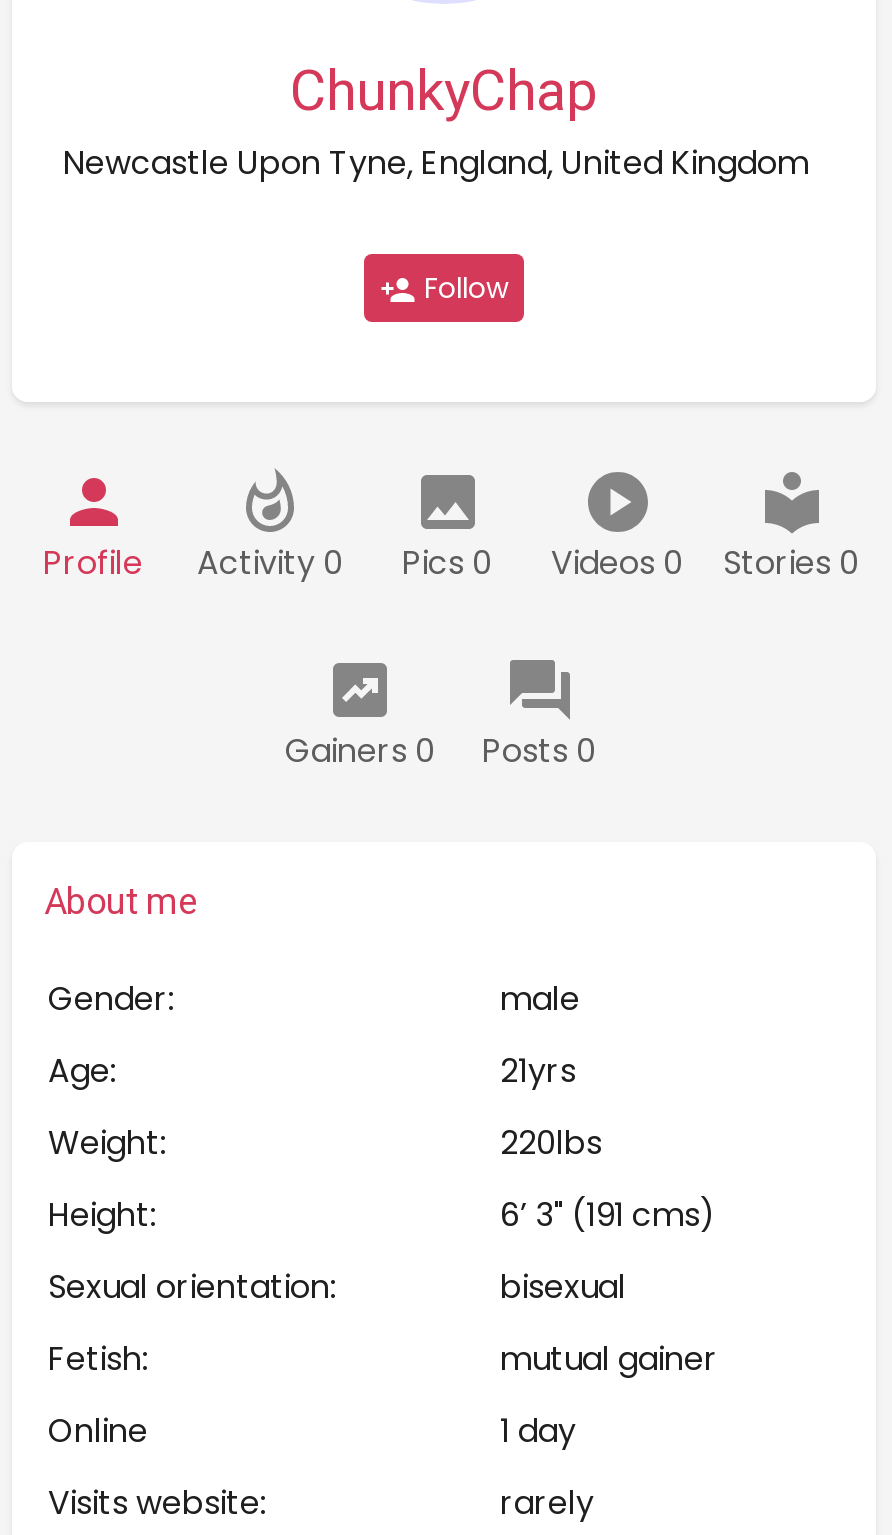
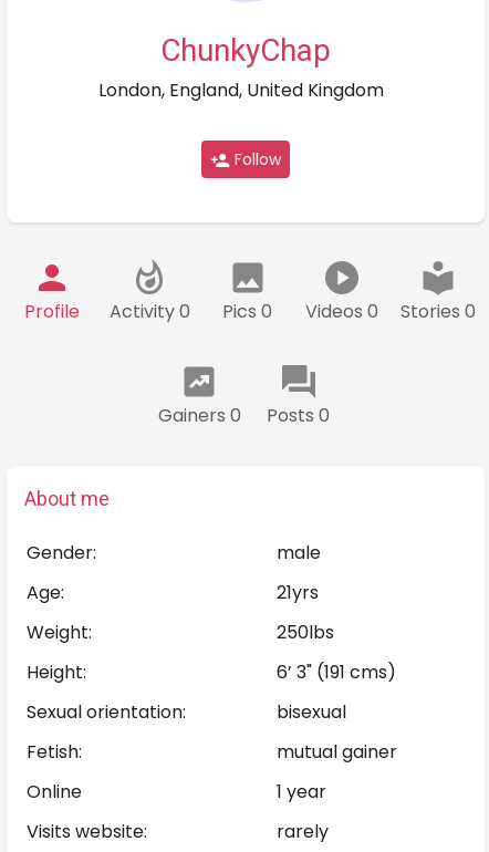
- Newcastle Upon Tyne, England, United Kingdom
+ London, England, United Kingdom

- 220lbs
+ 250lbs

- 1 day
+ 1 year
